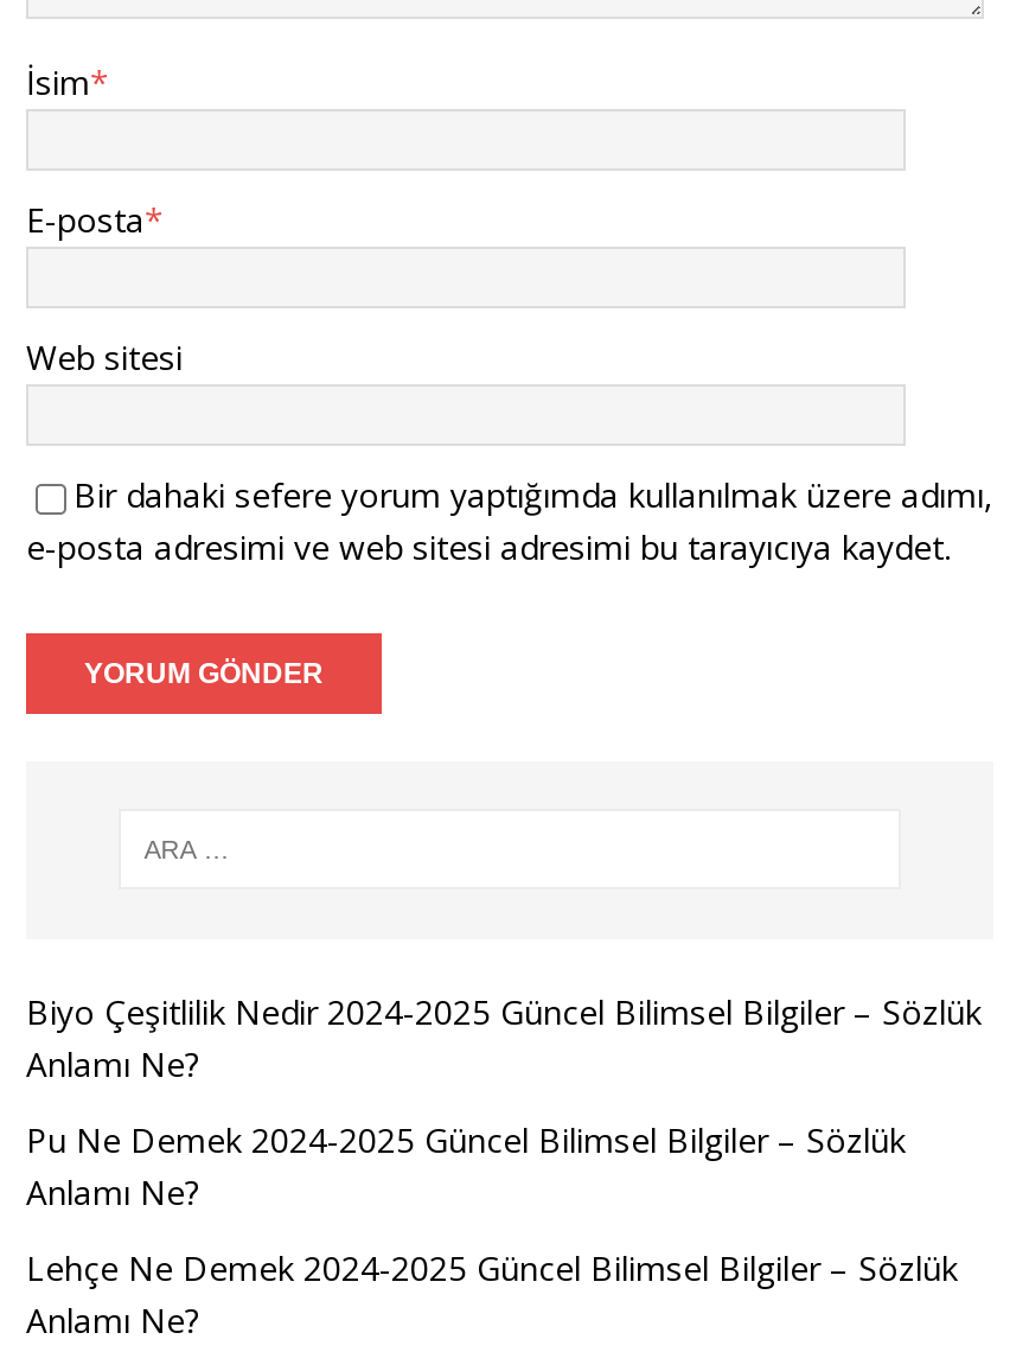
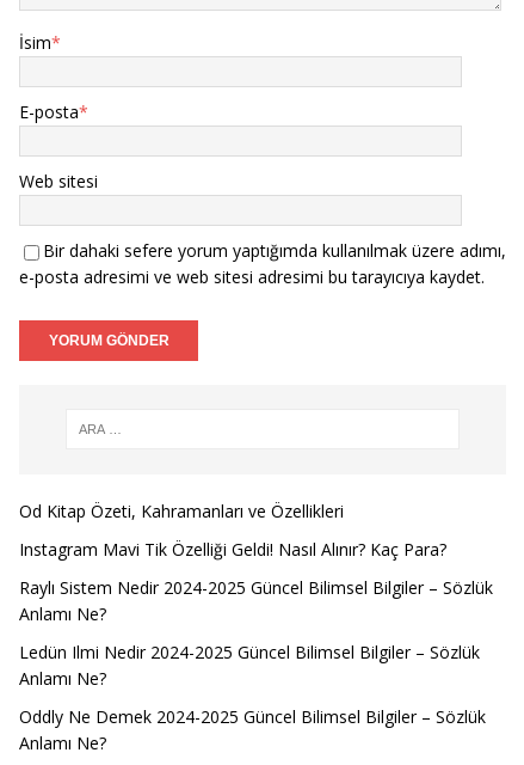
- Biyo Çeşitlilik Nedir 2024-2025 Güncel Bilimsel Bilgiler – Sözlük
+ Od Kitap Özeti, Kahramanları ve Özellikleri
+ Instagram Mavi Tik Özelliği Geldi! Nasıl Alınır? Kaç Para?
+ Raylı Sistem Nedir 2024-2025 Güncel Bilimsel Bilgiler – Sözlük

- Pu Ne Demek 2024-2025 Güncel Bilimsel Bilgiler – Sözlük
+ Ledün Ilmi Nedir 2024-2025 Güncel Bilimsel Bilgiler – Sözlük

- Lehçe Ne Demek 2024-2025 Güncel Bilimsel Bilgiler – Sözlük
+ Oddly Ne Demek 2024-2025 Güncel Bilimsel Bilgiler – Sözlük
